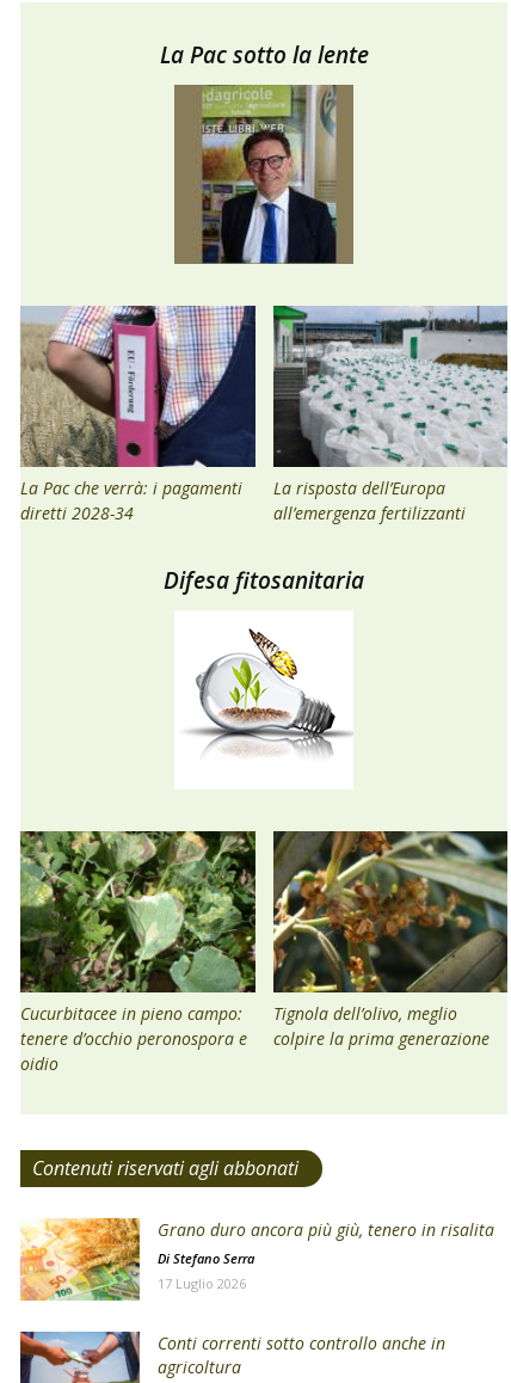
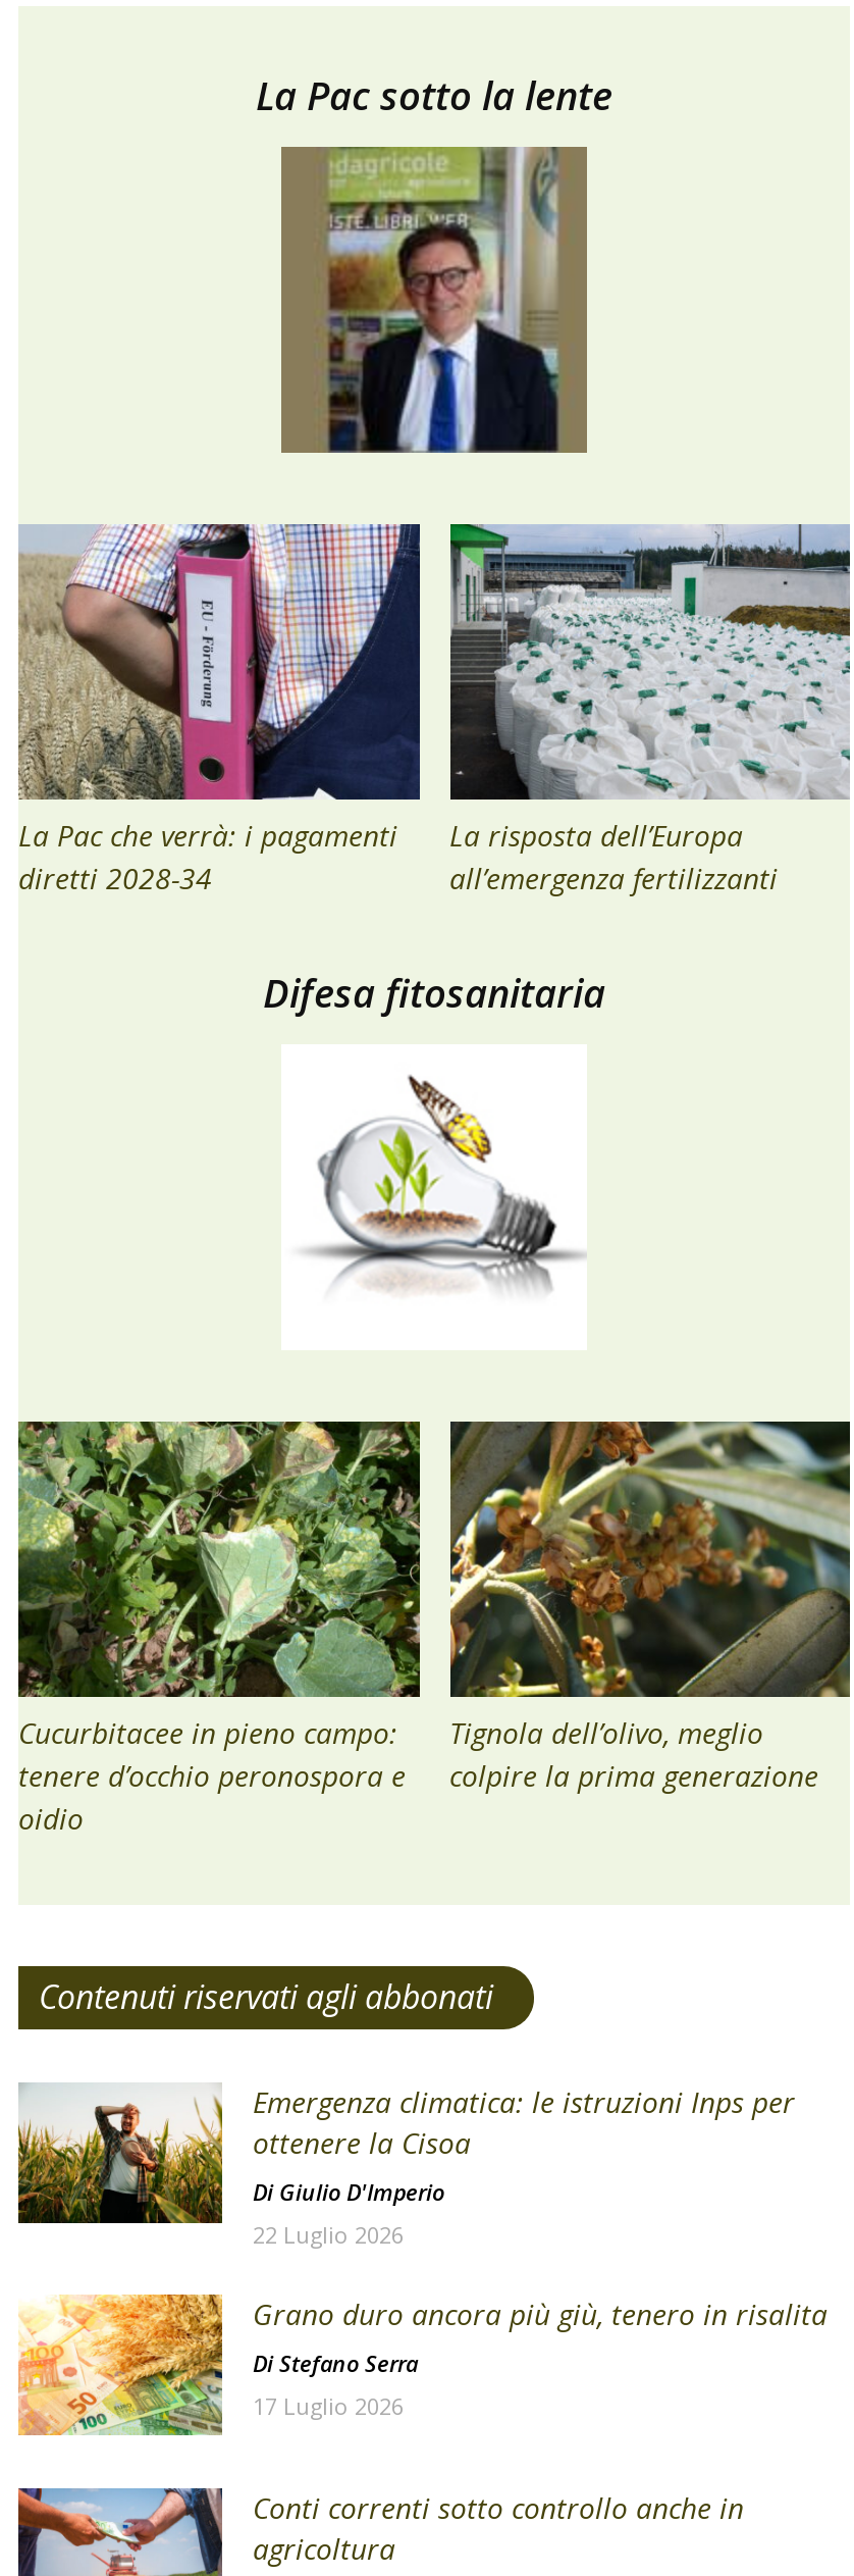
+ [image]
+ Emergenza climatica: le istruzioni Inps per
+ ottenere la Cisoa
+ Di Giulio D'Imperio
+ 22 Luglio 2026
